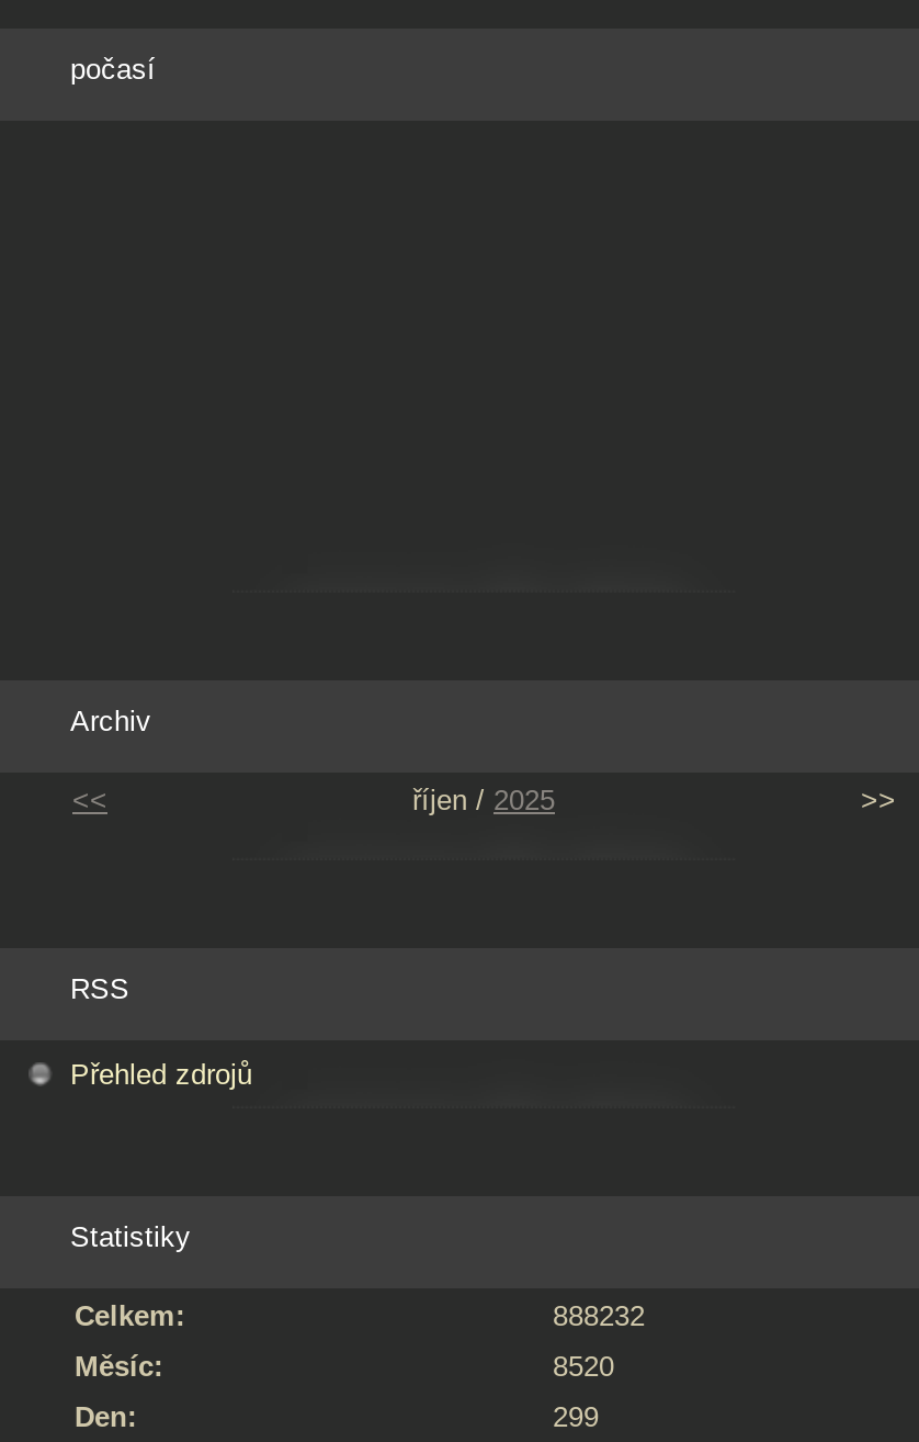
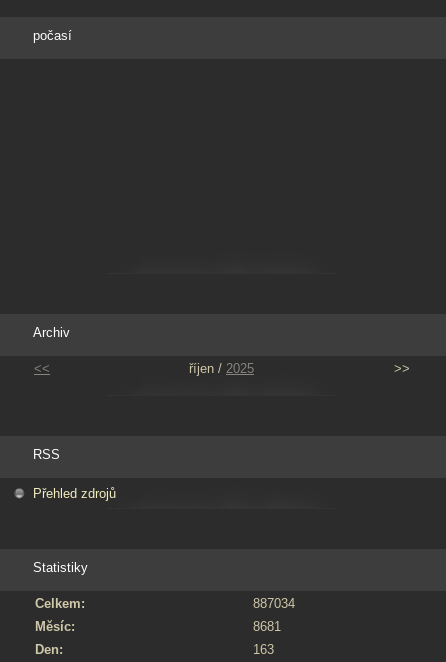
- 888232
+ 887034

- 8520
+ 8681

- 299
+ 163
